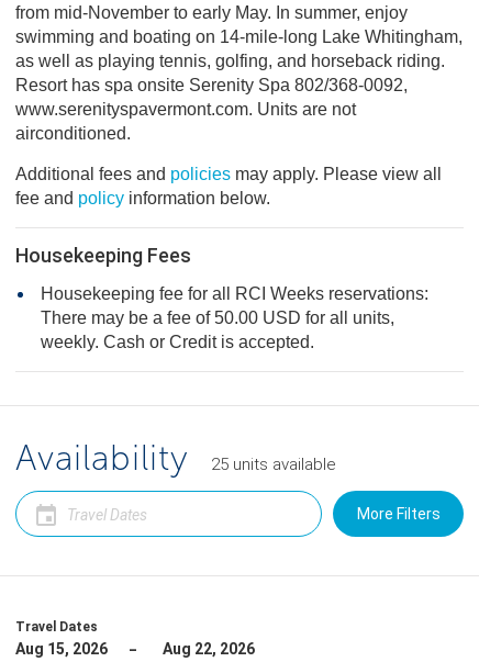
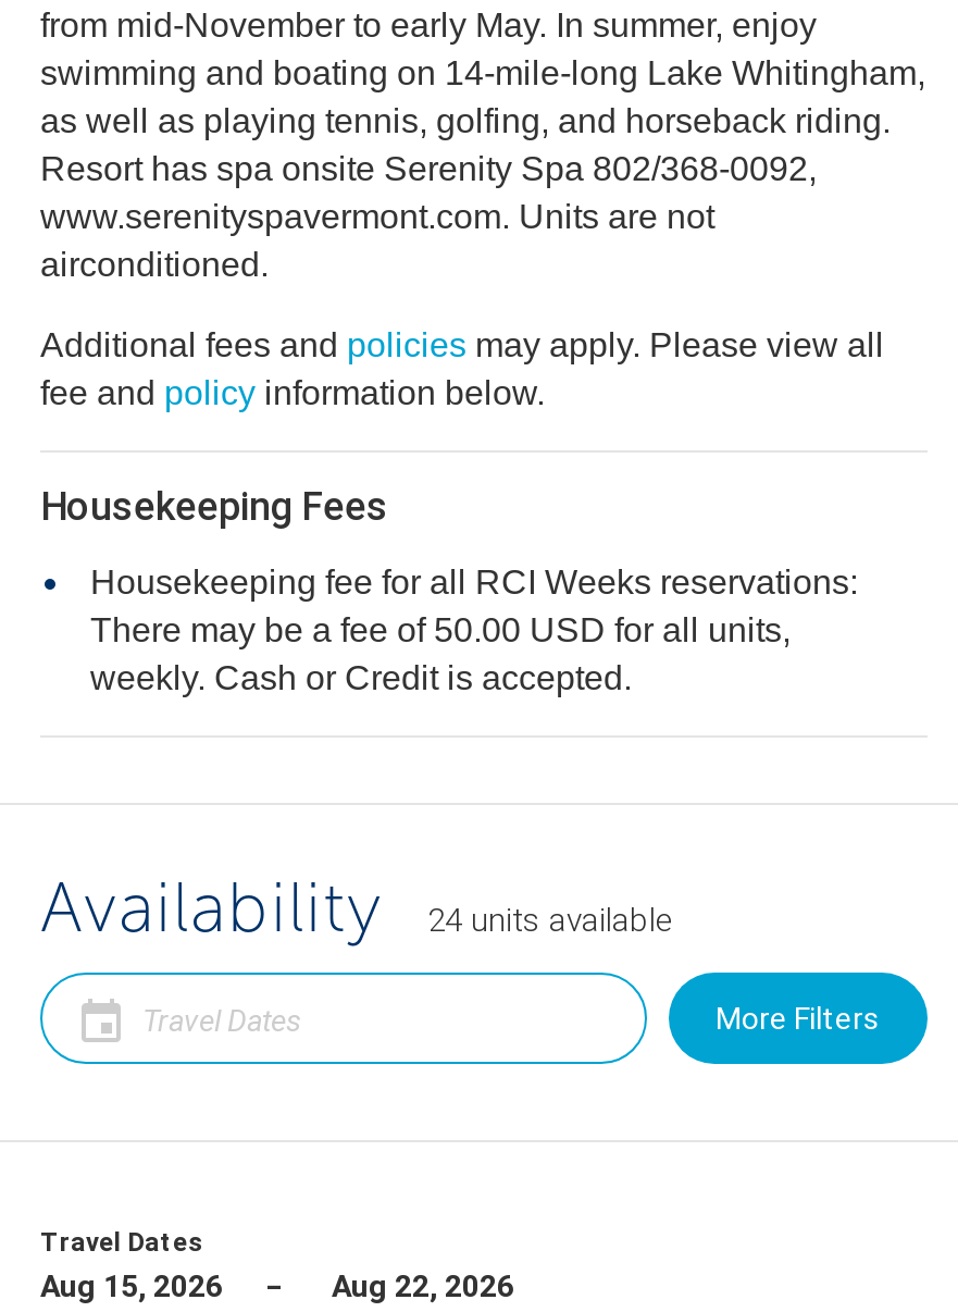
- 25 units available
+ 24 units available
